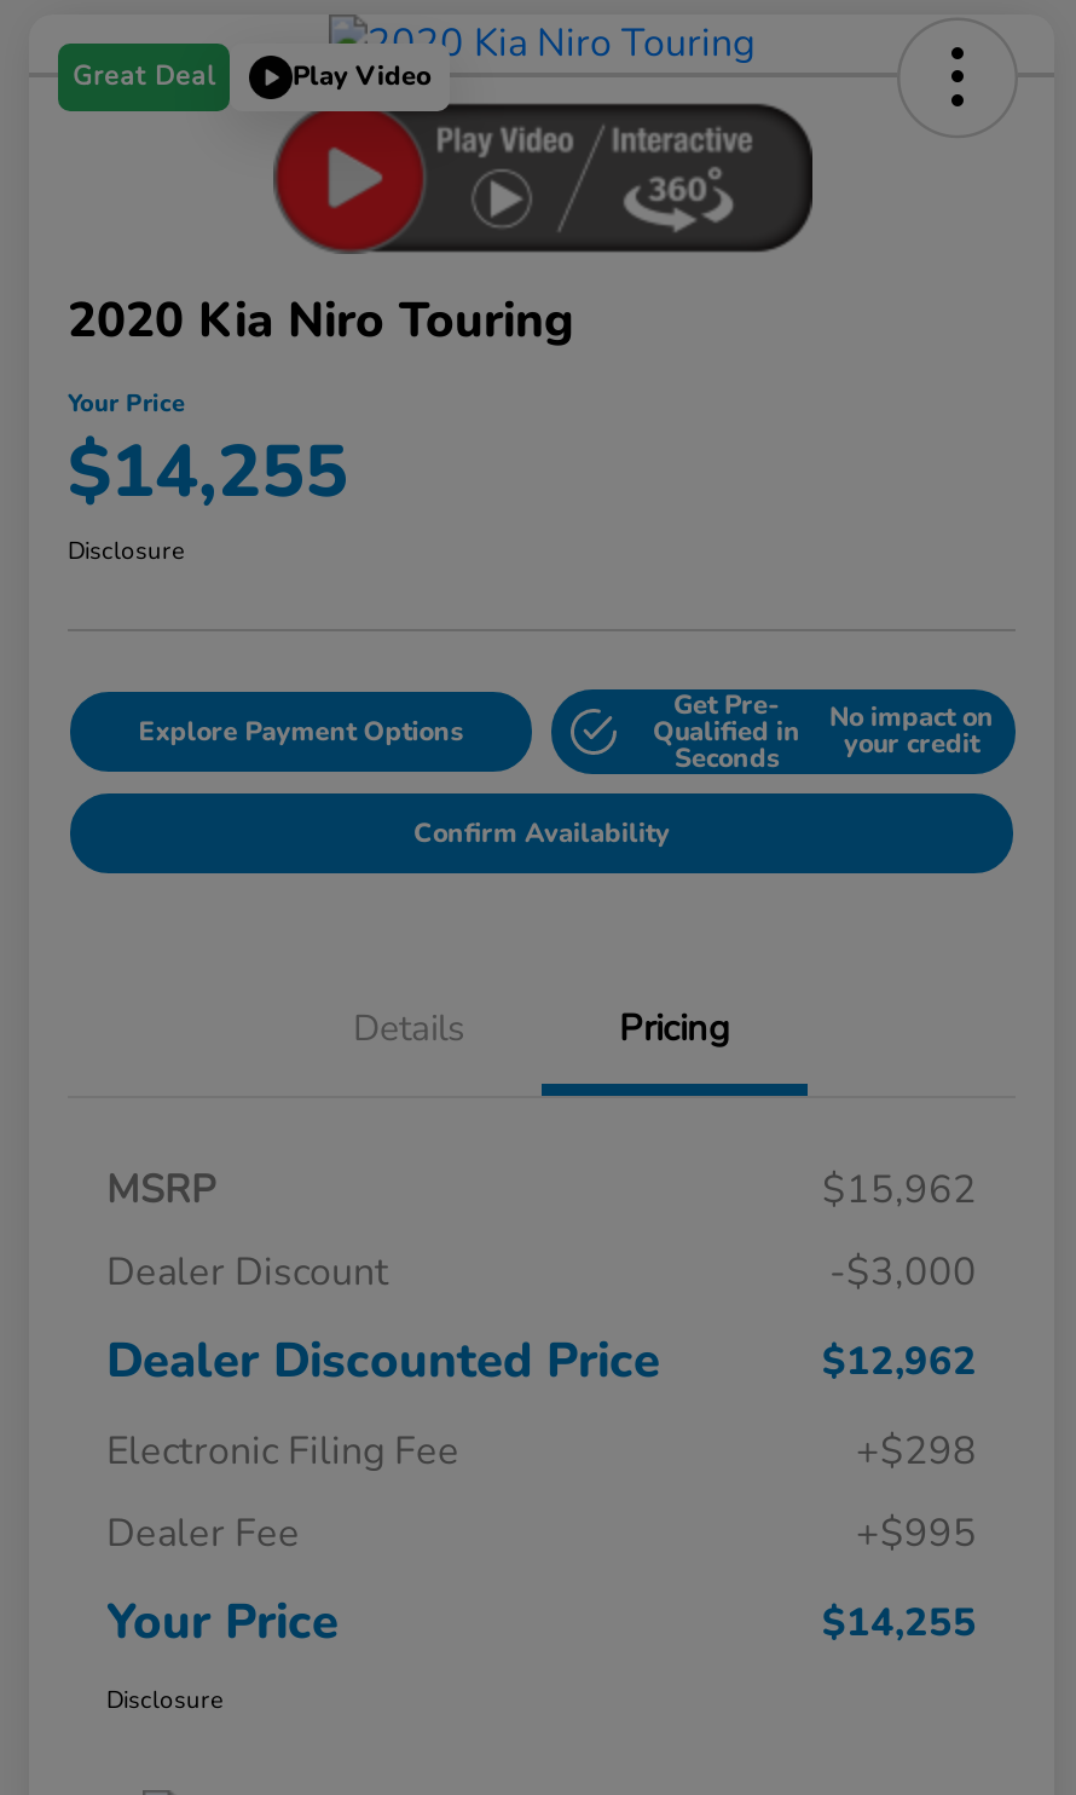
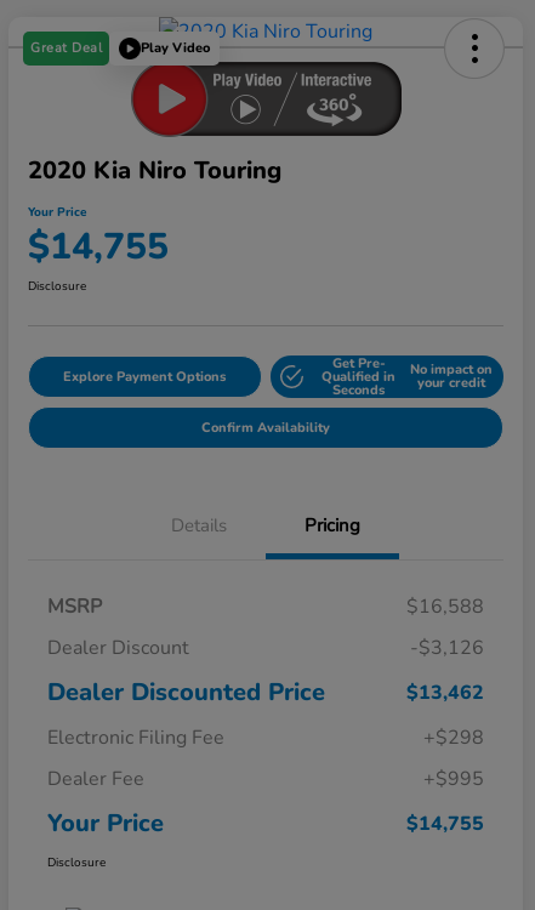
- $14,255
+ $14,755

- $15,962
+ $16,588

- -$3,000
+ -$3,126

- $12,962
+ $13,462

- $14,255
+ $14,755
